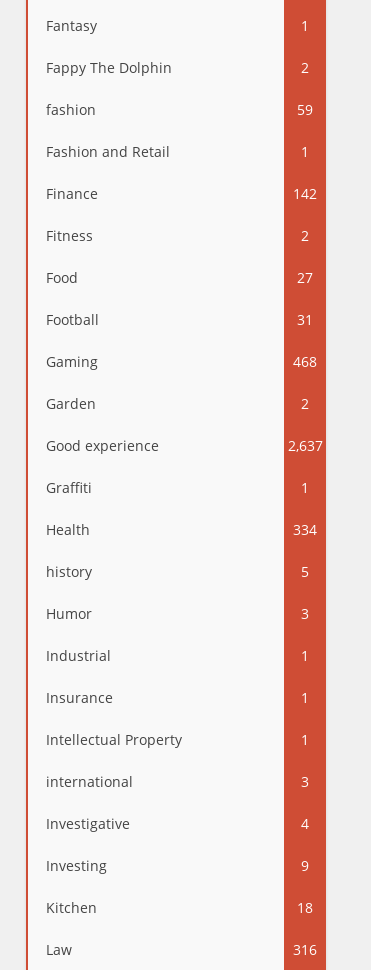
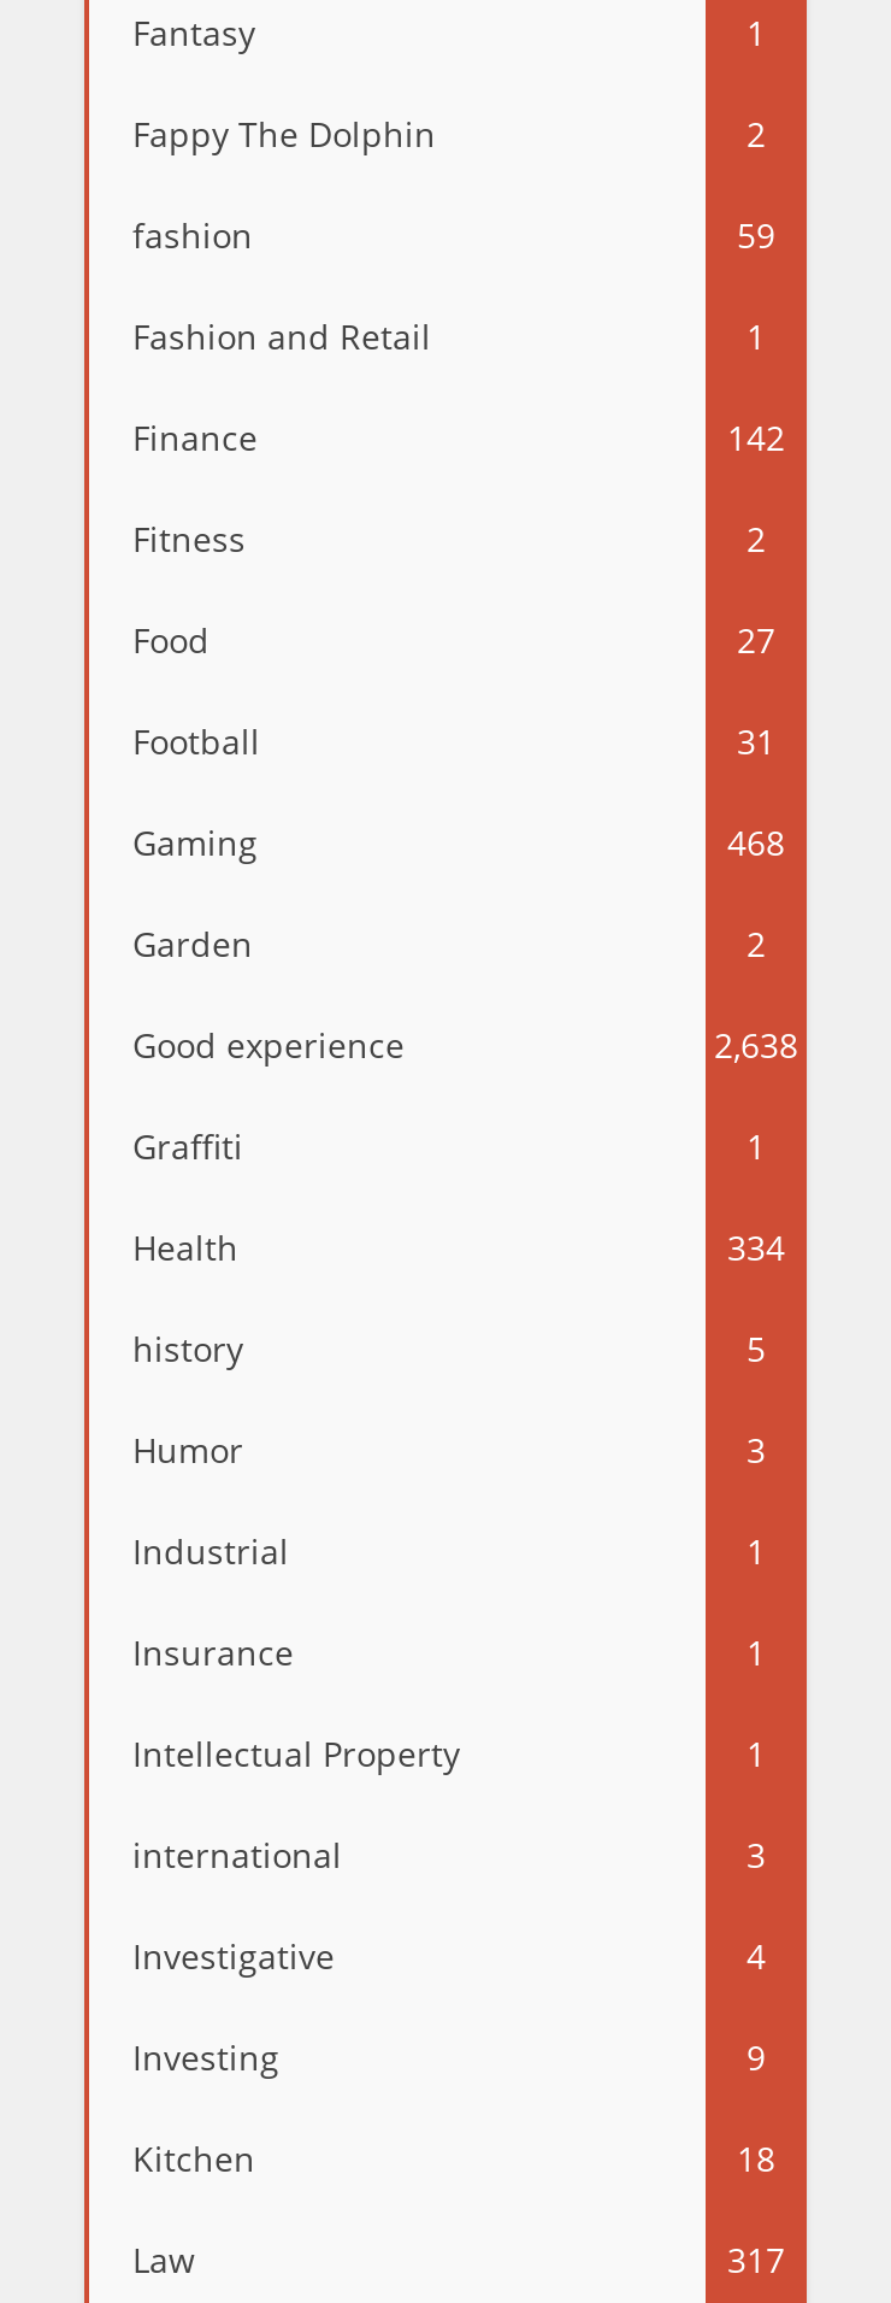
- 2,637
+ 2,638

- 316
+ 317
